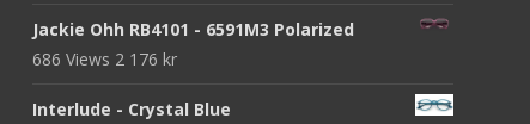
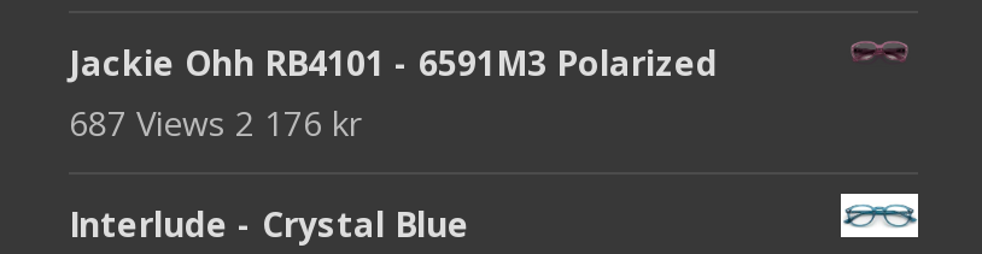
- 686 Views 2 176 kr
+ 687 Views 2 176 kr
